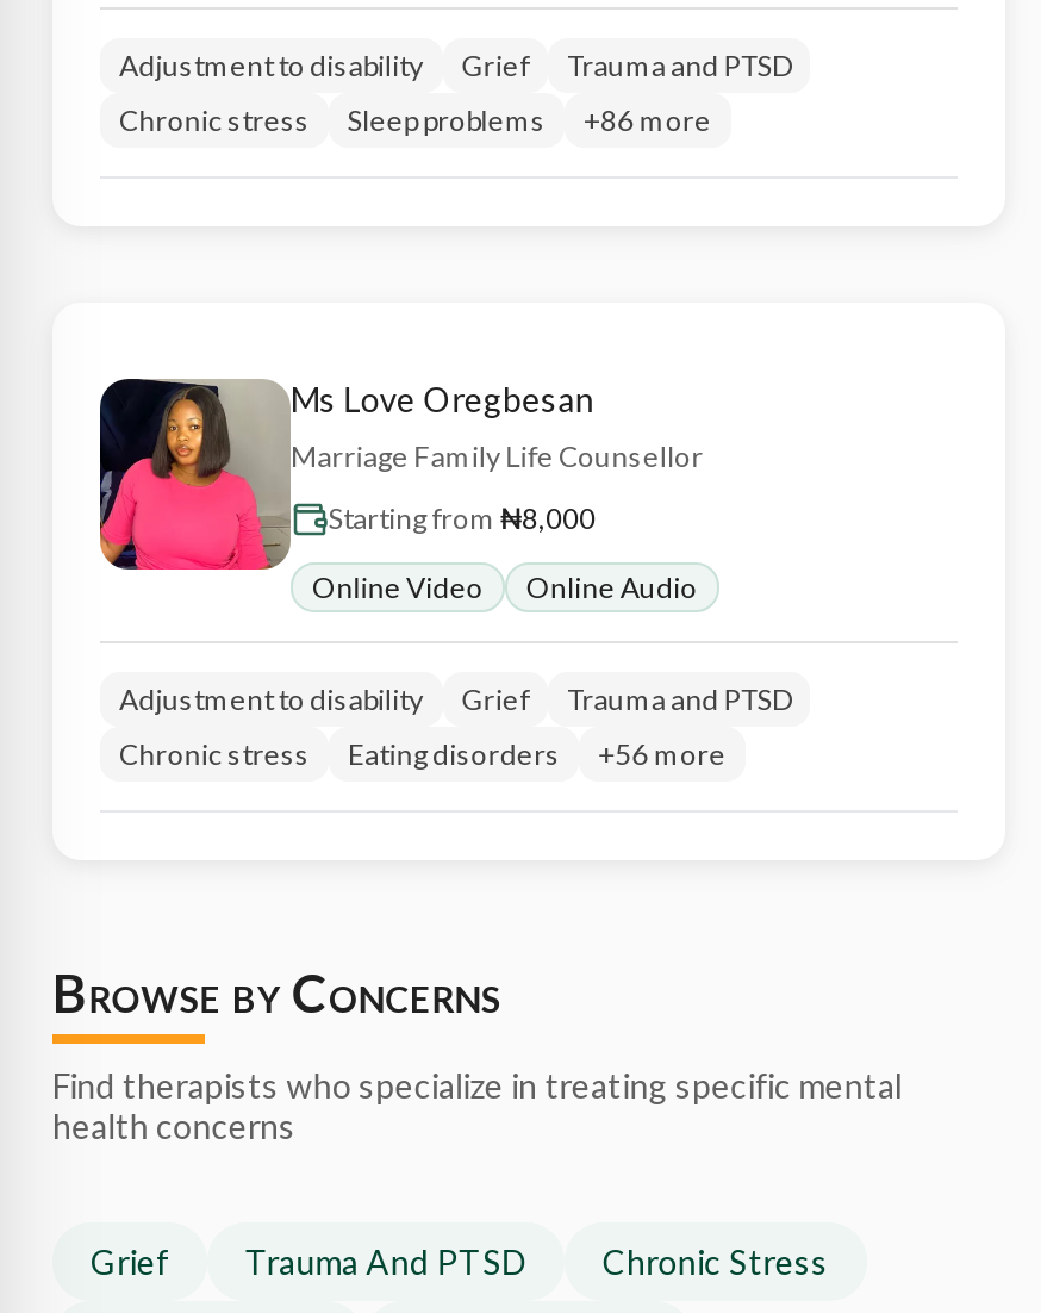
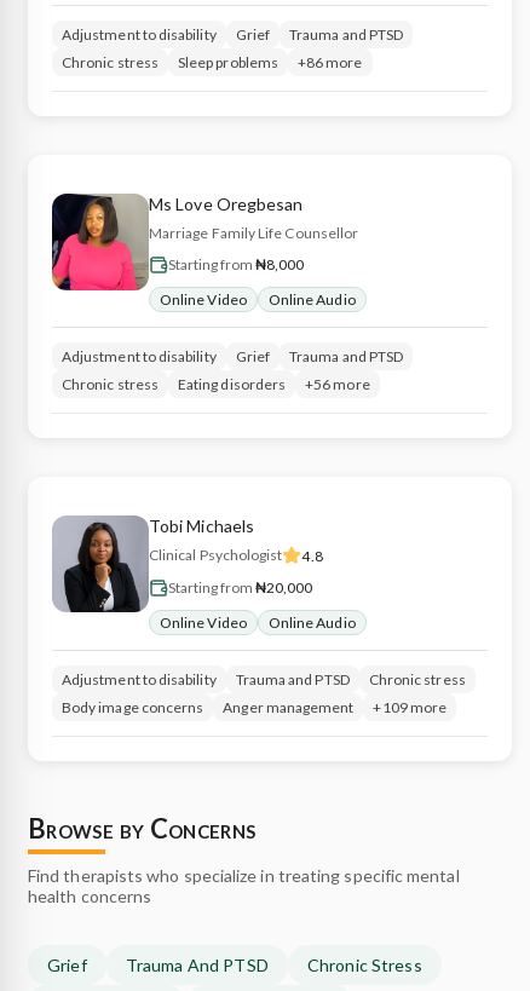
+ [image]
+ Tobi Michaels
+ Clinical Psychologist
+ 4.8
+ Starting from ₦20,000
+ Online Video
+ Online Audio
+ Adjustment to disability
+ Trauma and PTSD
+ Chronic stress
+ Body image concerns
+ Anger management
+ +109 more
